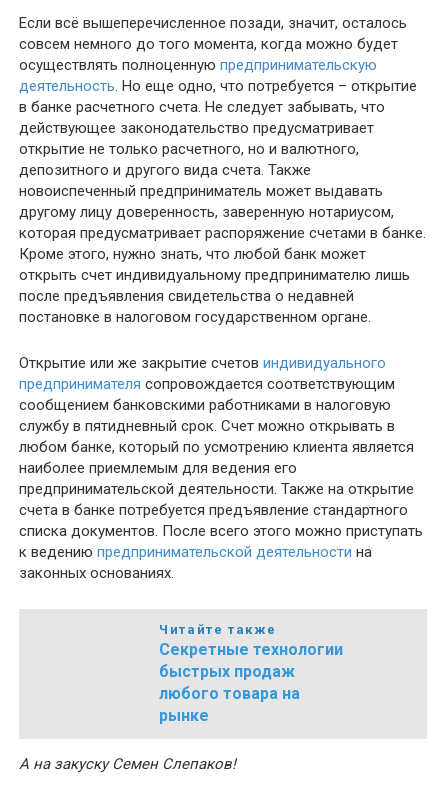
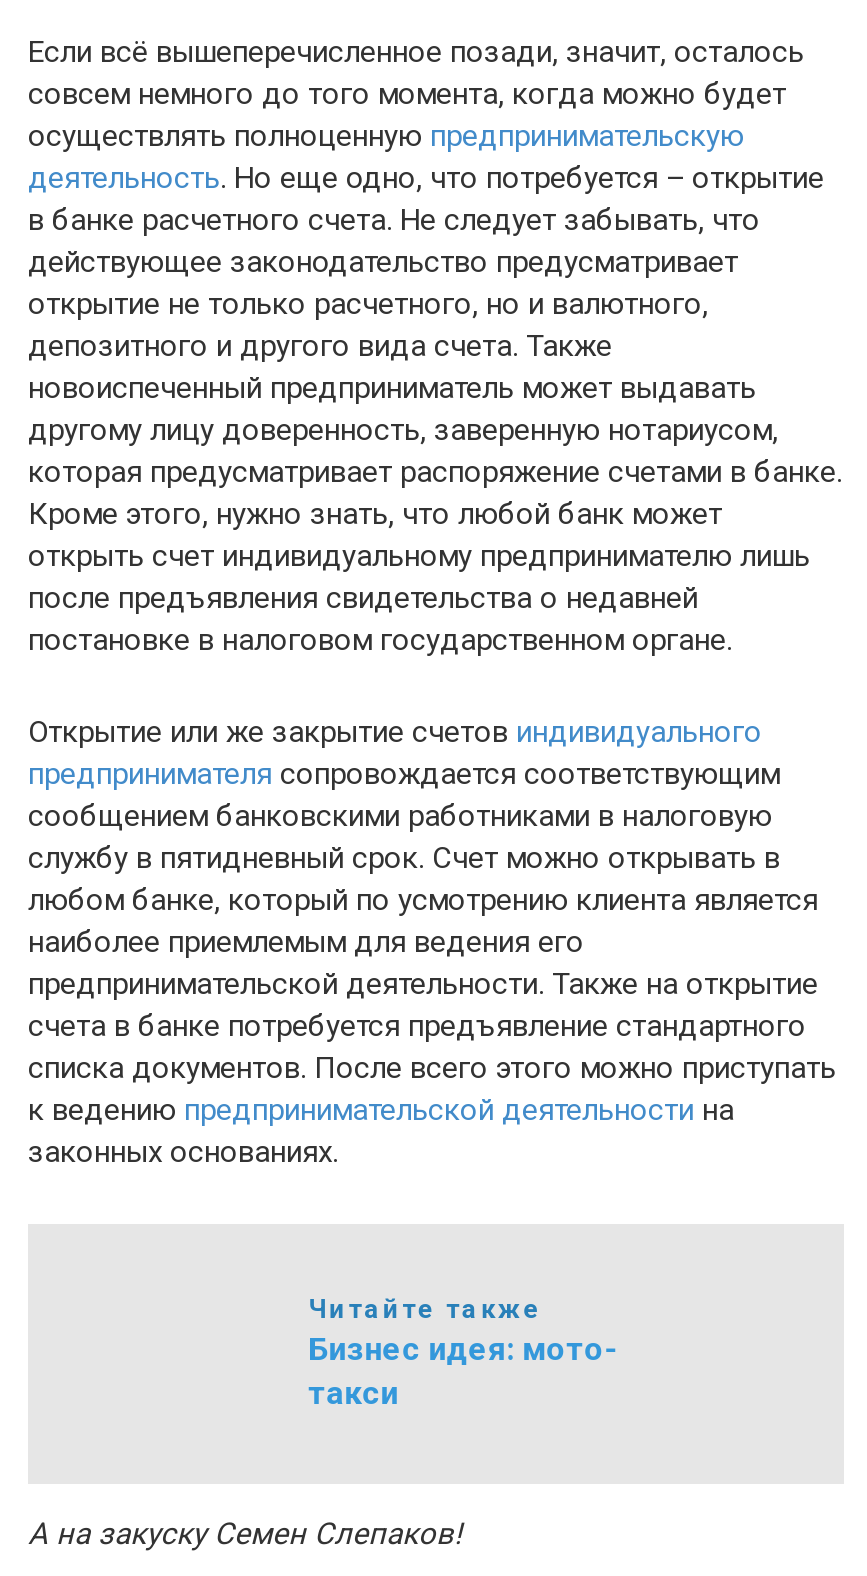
moved down: Читайте также

- Секретные технологии
- быстрых продаж
- любого товара на
- рынке
+ Бизнес идея: мото-
+ такси
